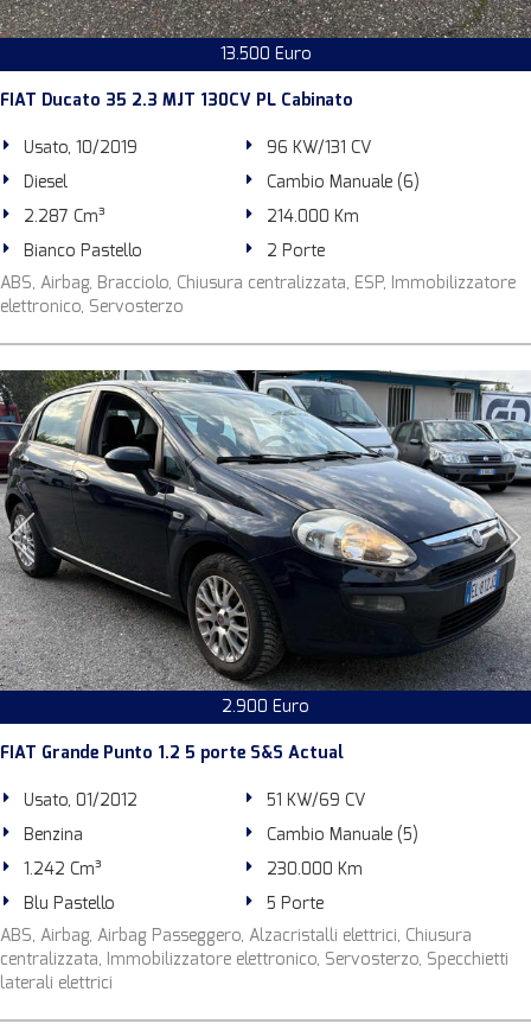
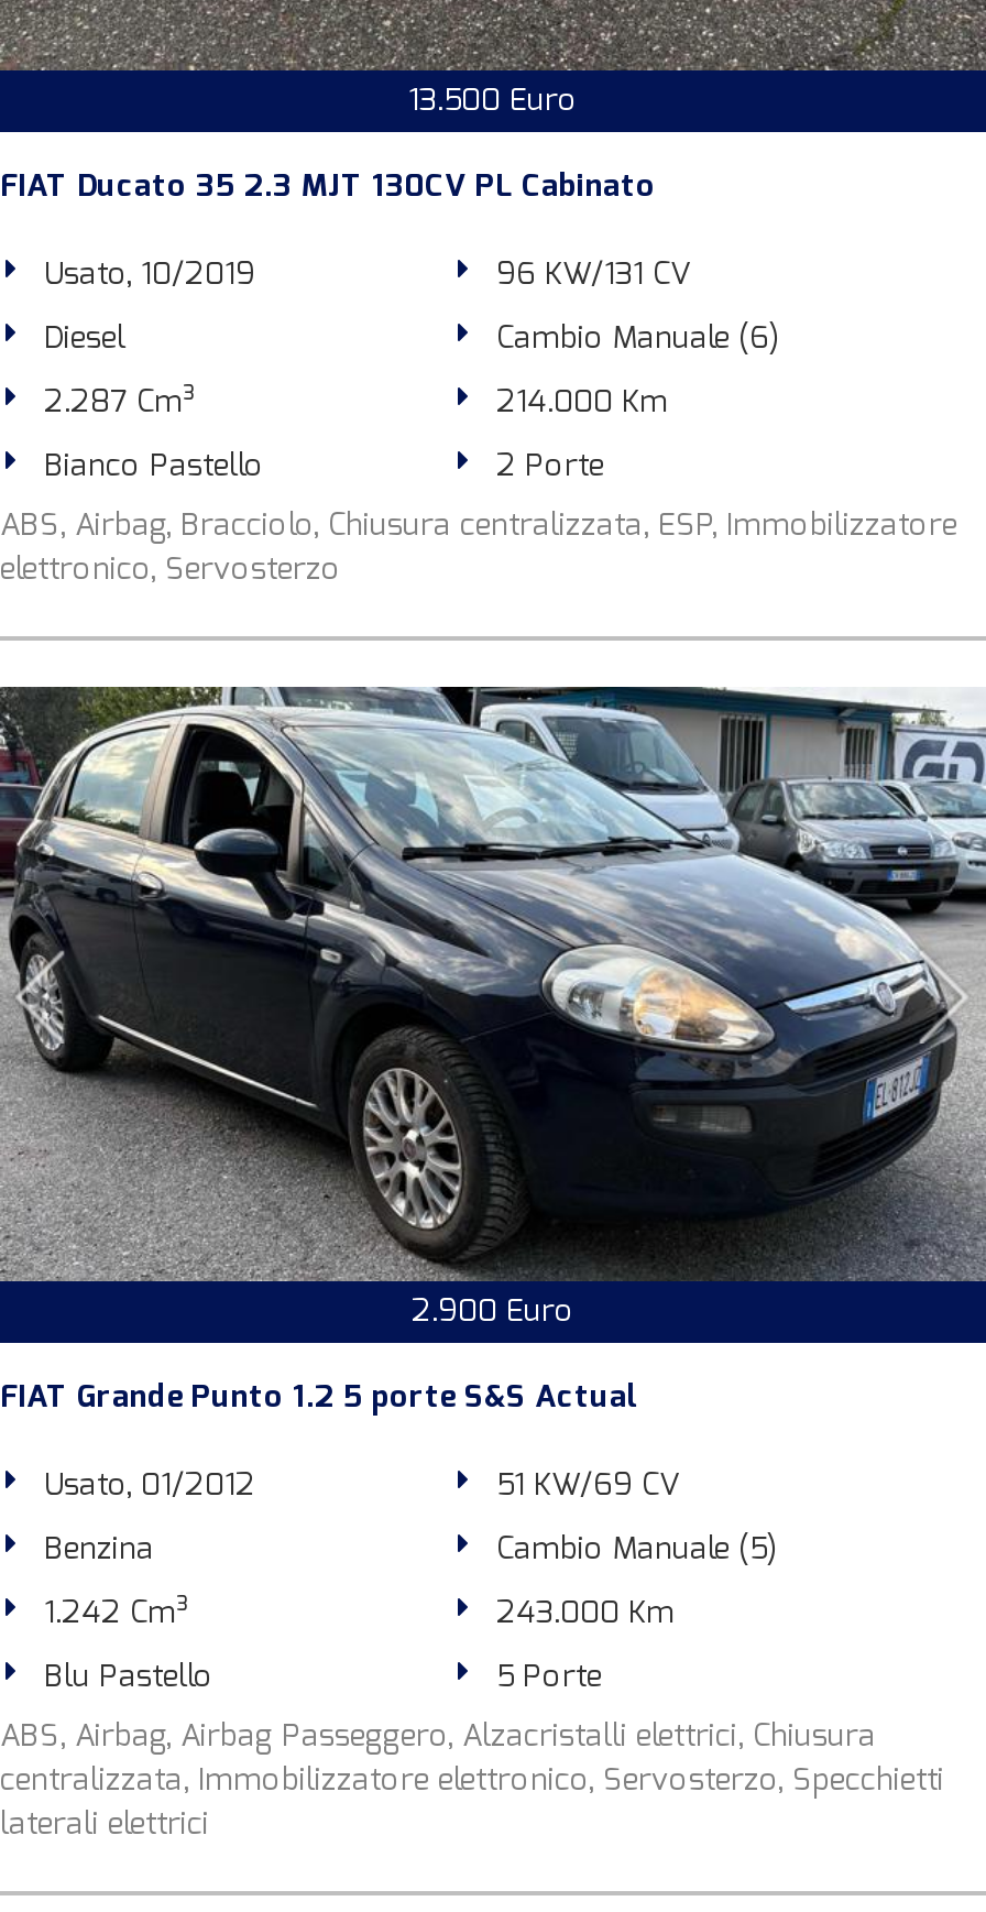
- 230.000 Km
+ 243.000 Km
